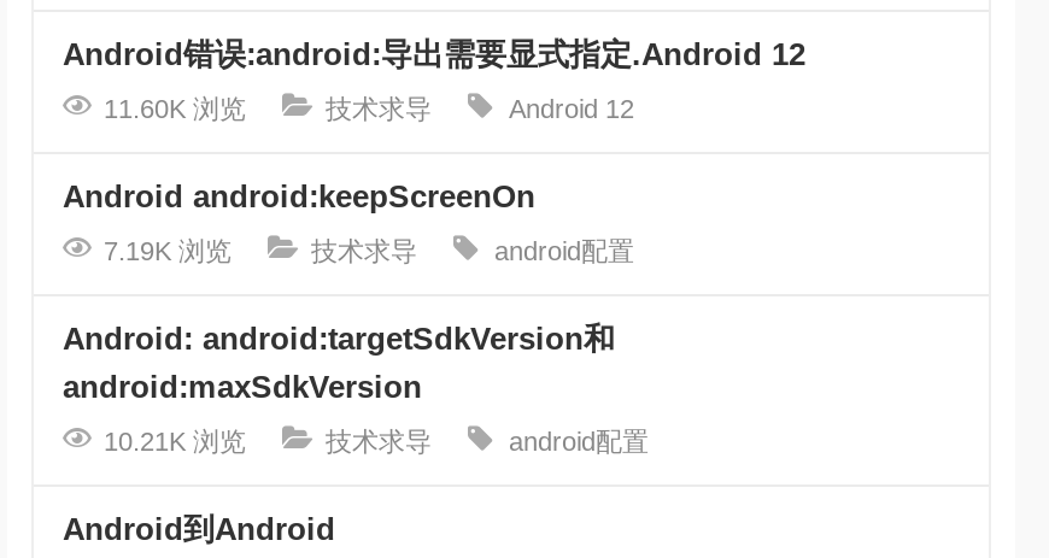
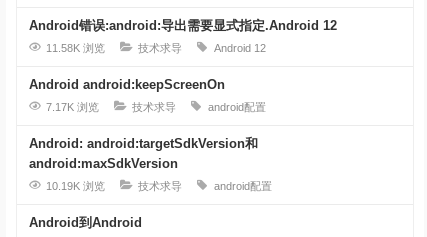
- 11.60K 浏览
+ 11.58K 浏览

- 7.19K 浏览
+ 7.17K 浏览

- 10.21K 浏览
+ 10.19K 浏览
